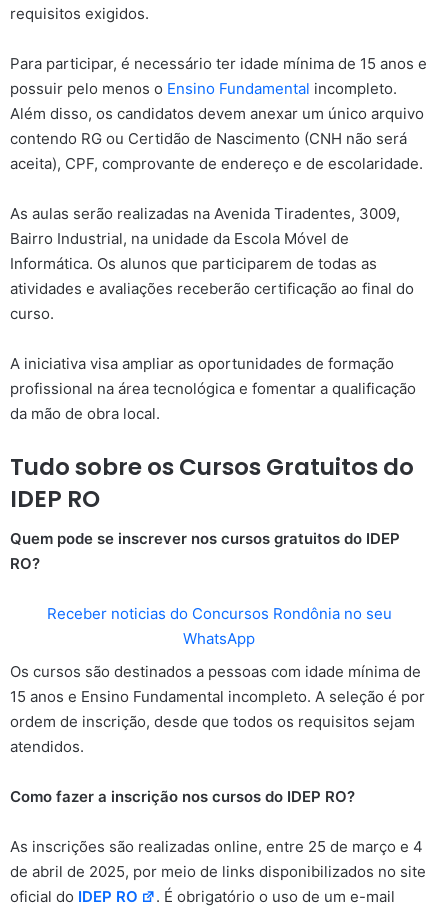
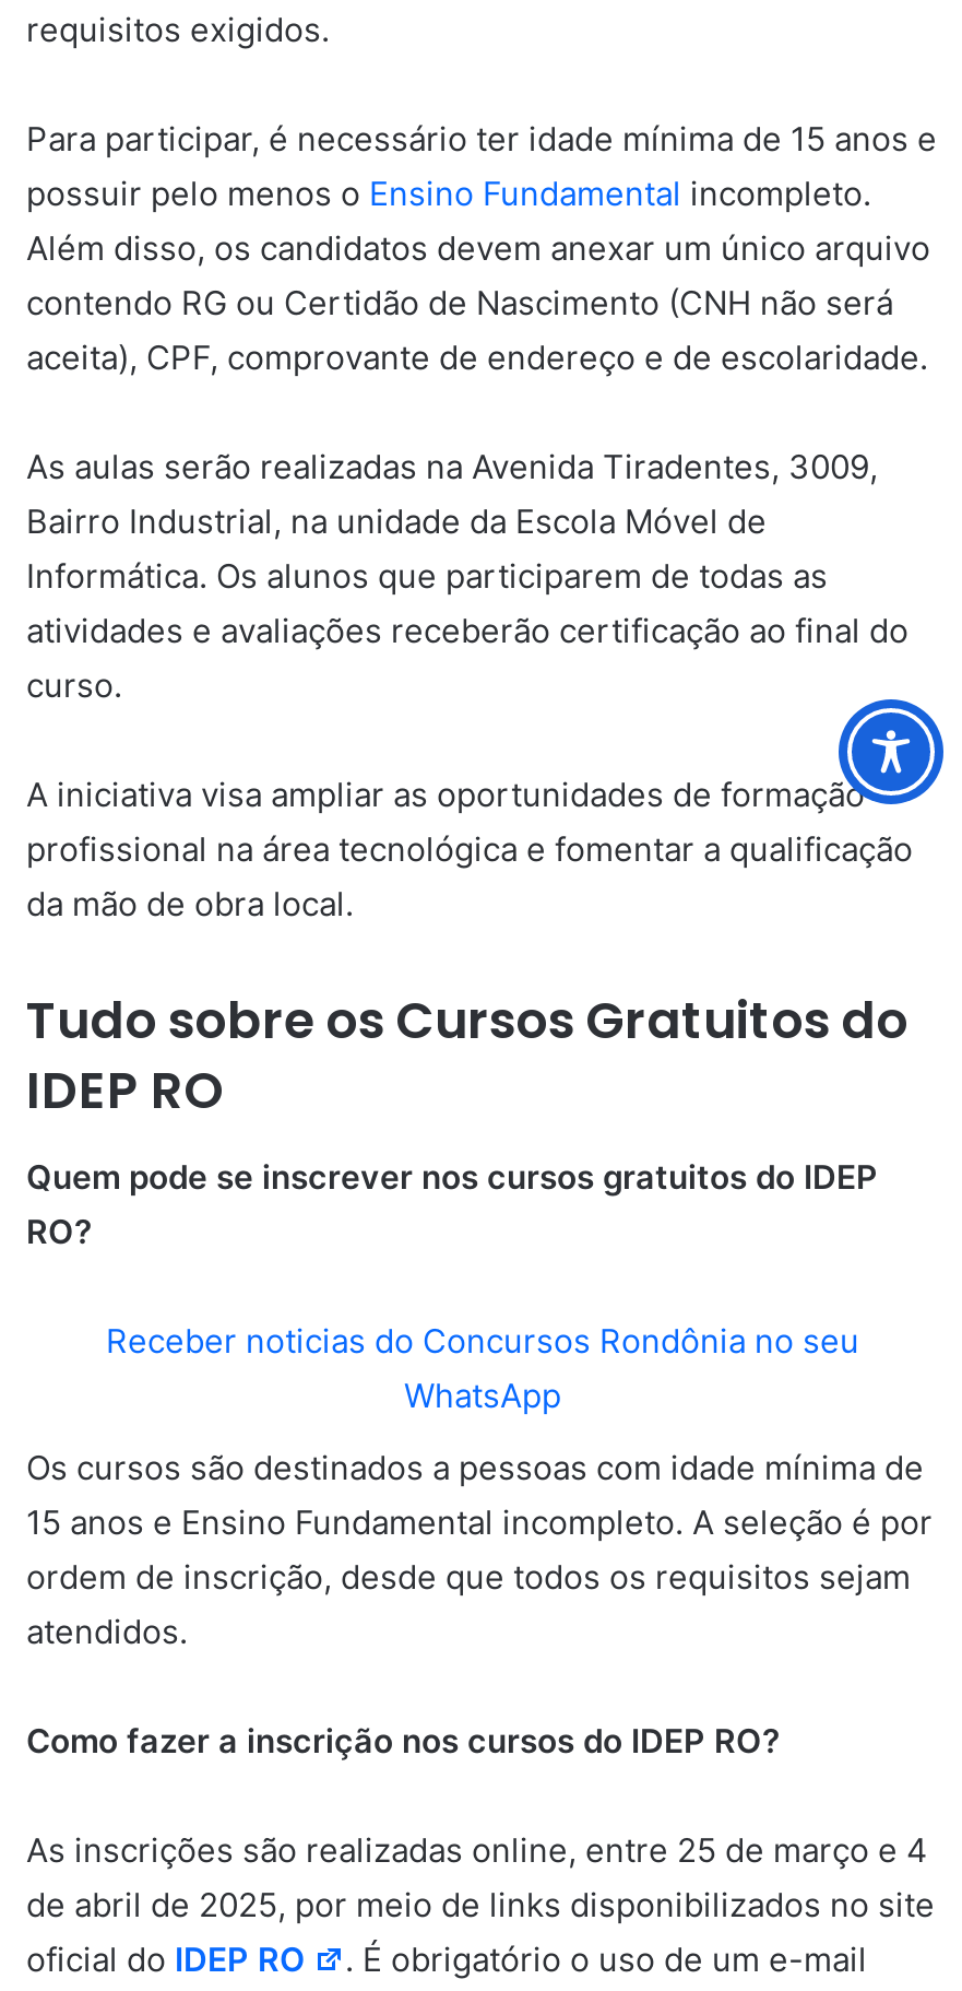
+ [image]
